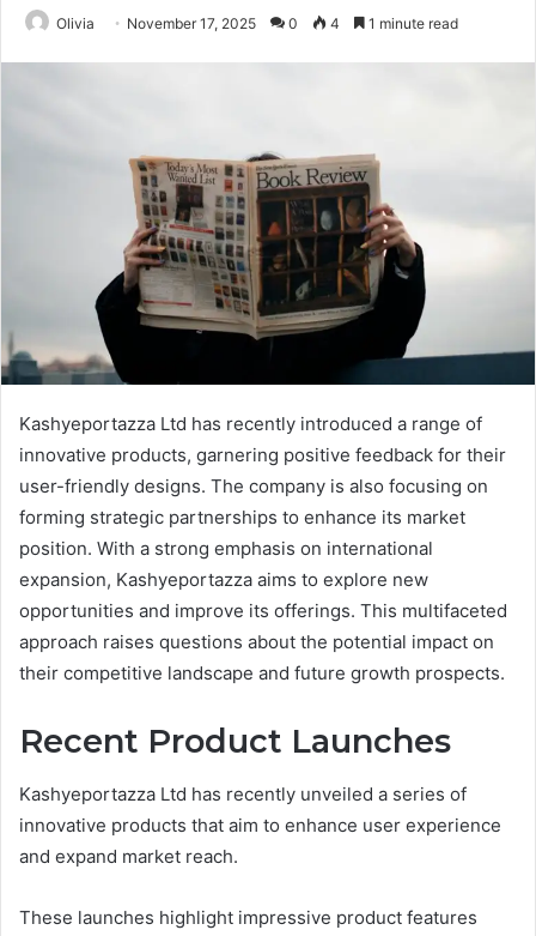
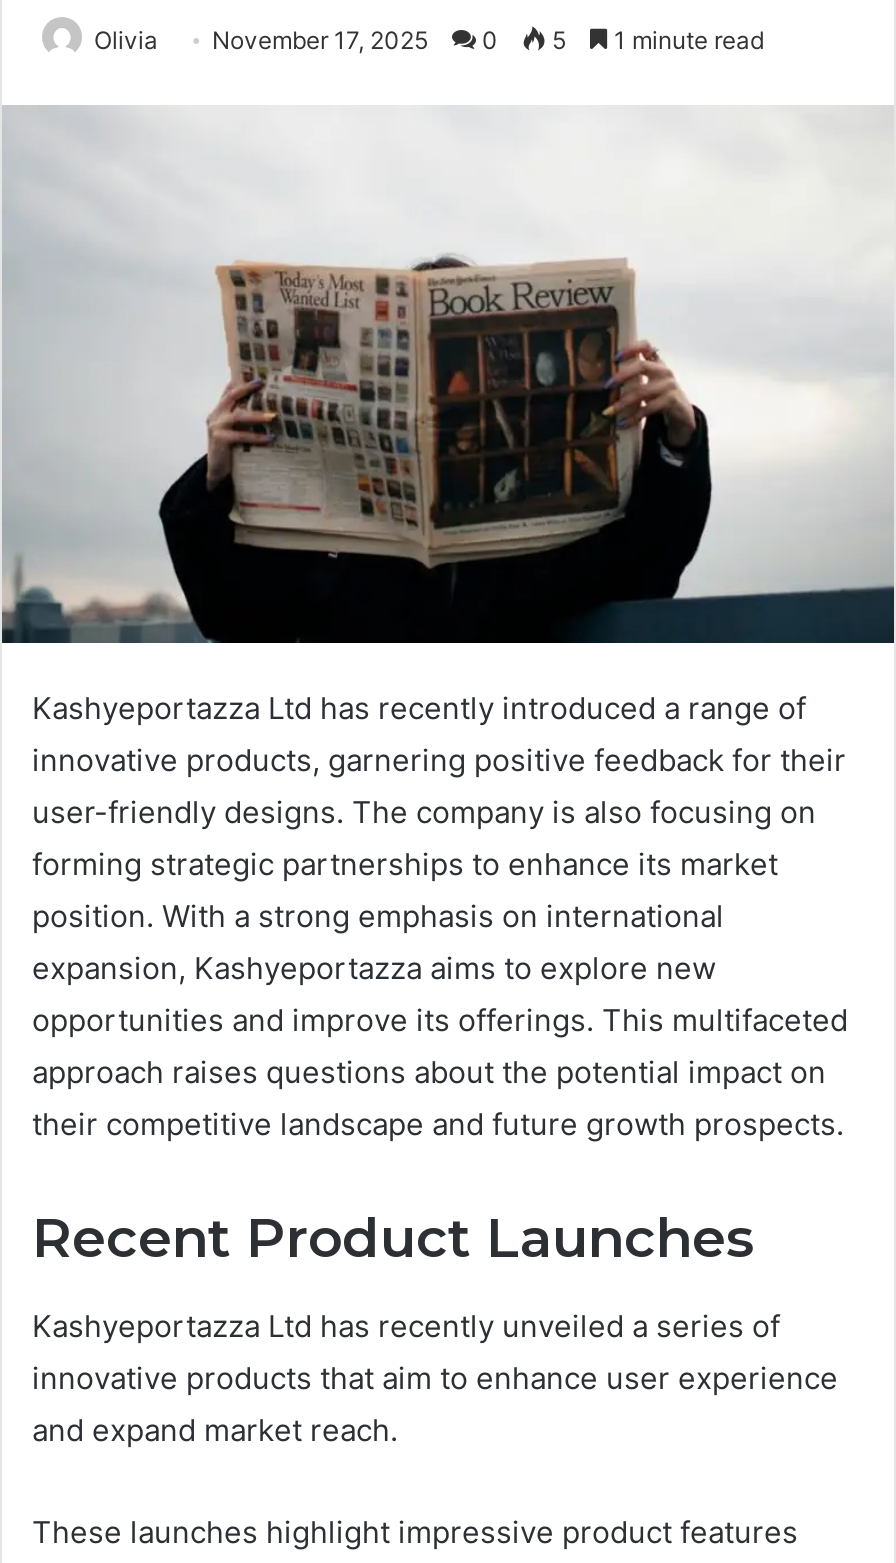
- Olivia November 17, 2025 0 4 1 minute read
+ Olivia November 17, 2025 0 5 1 minute read
